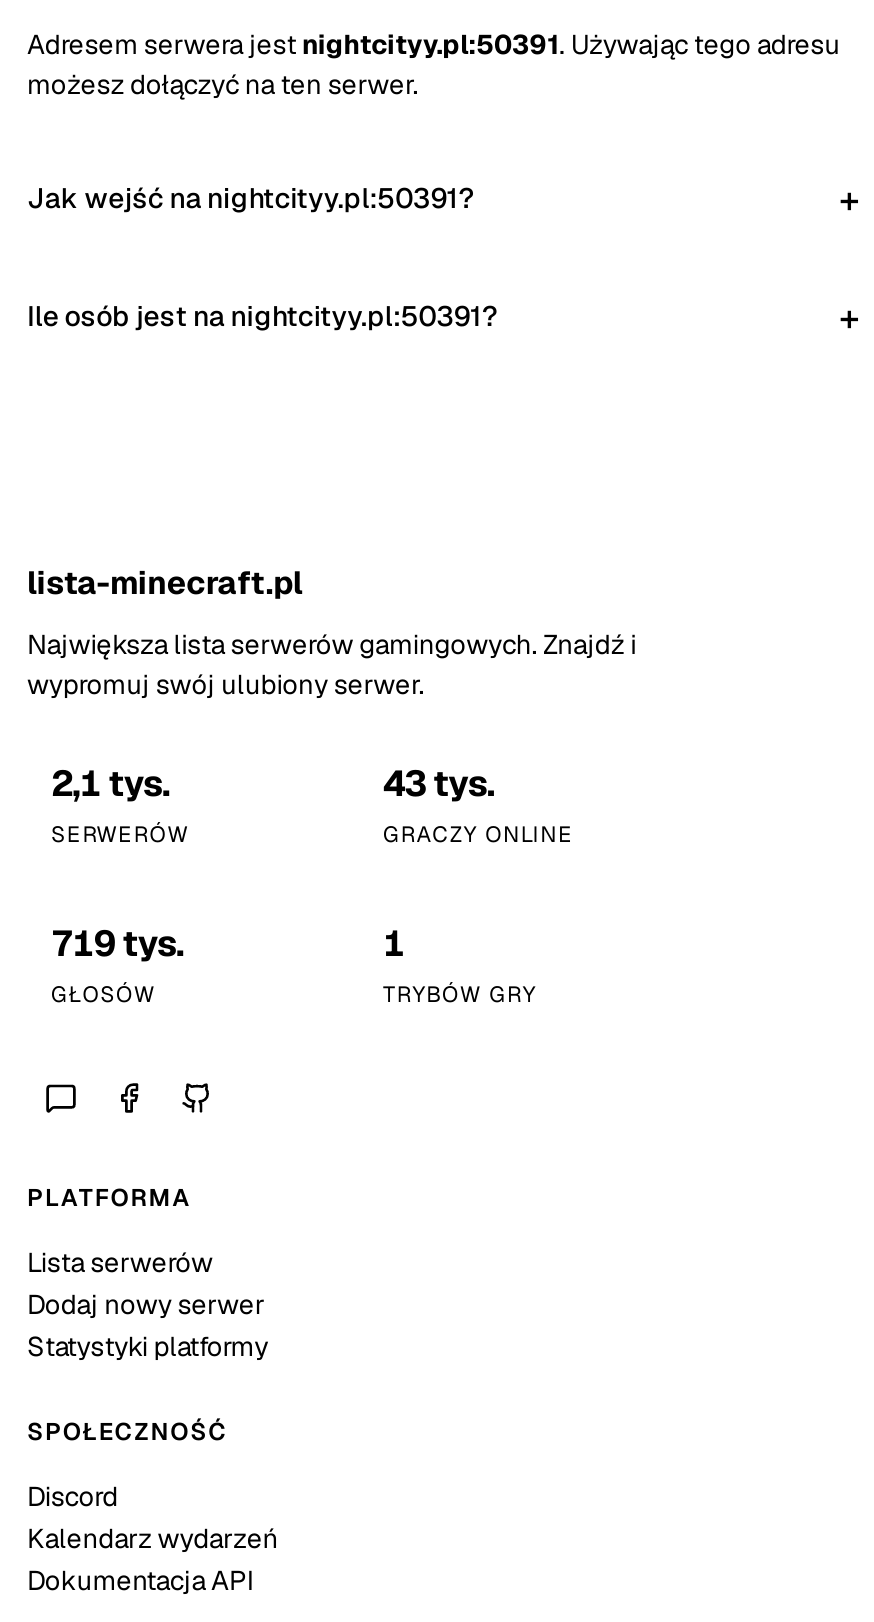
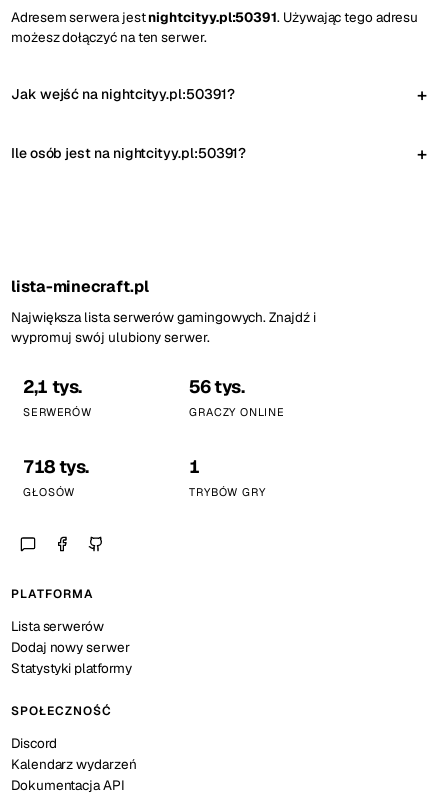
- 43 tys.
+ 56 tys.

- 719 tys.
+ 718 tys.
